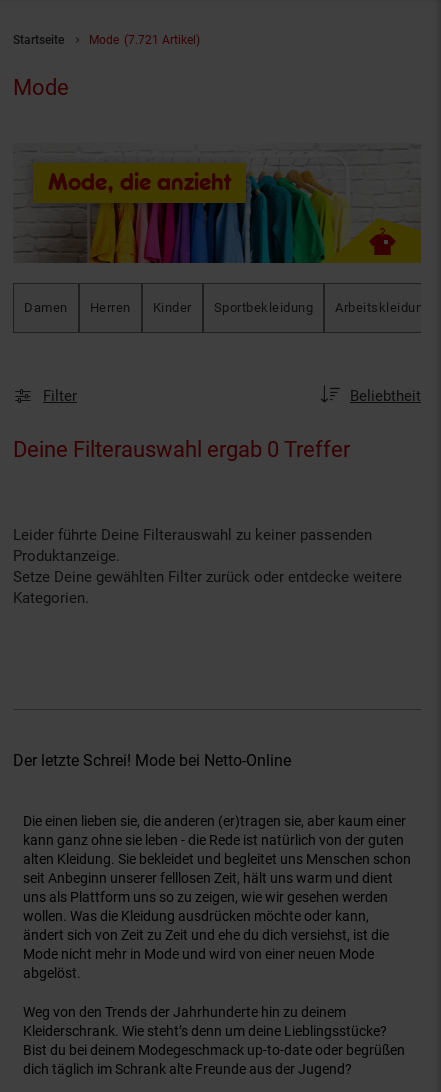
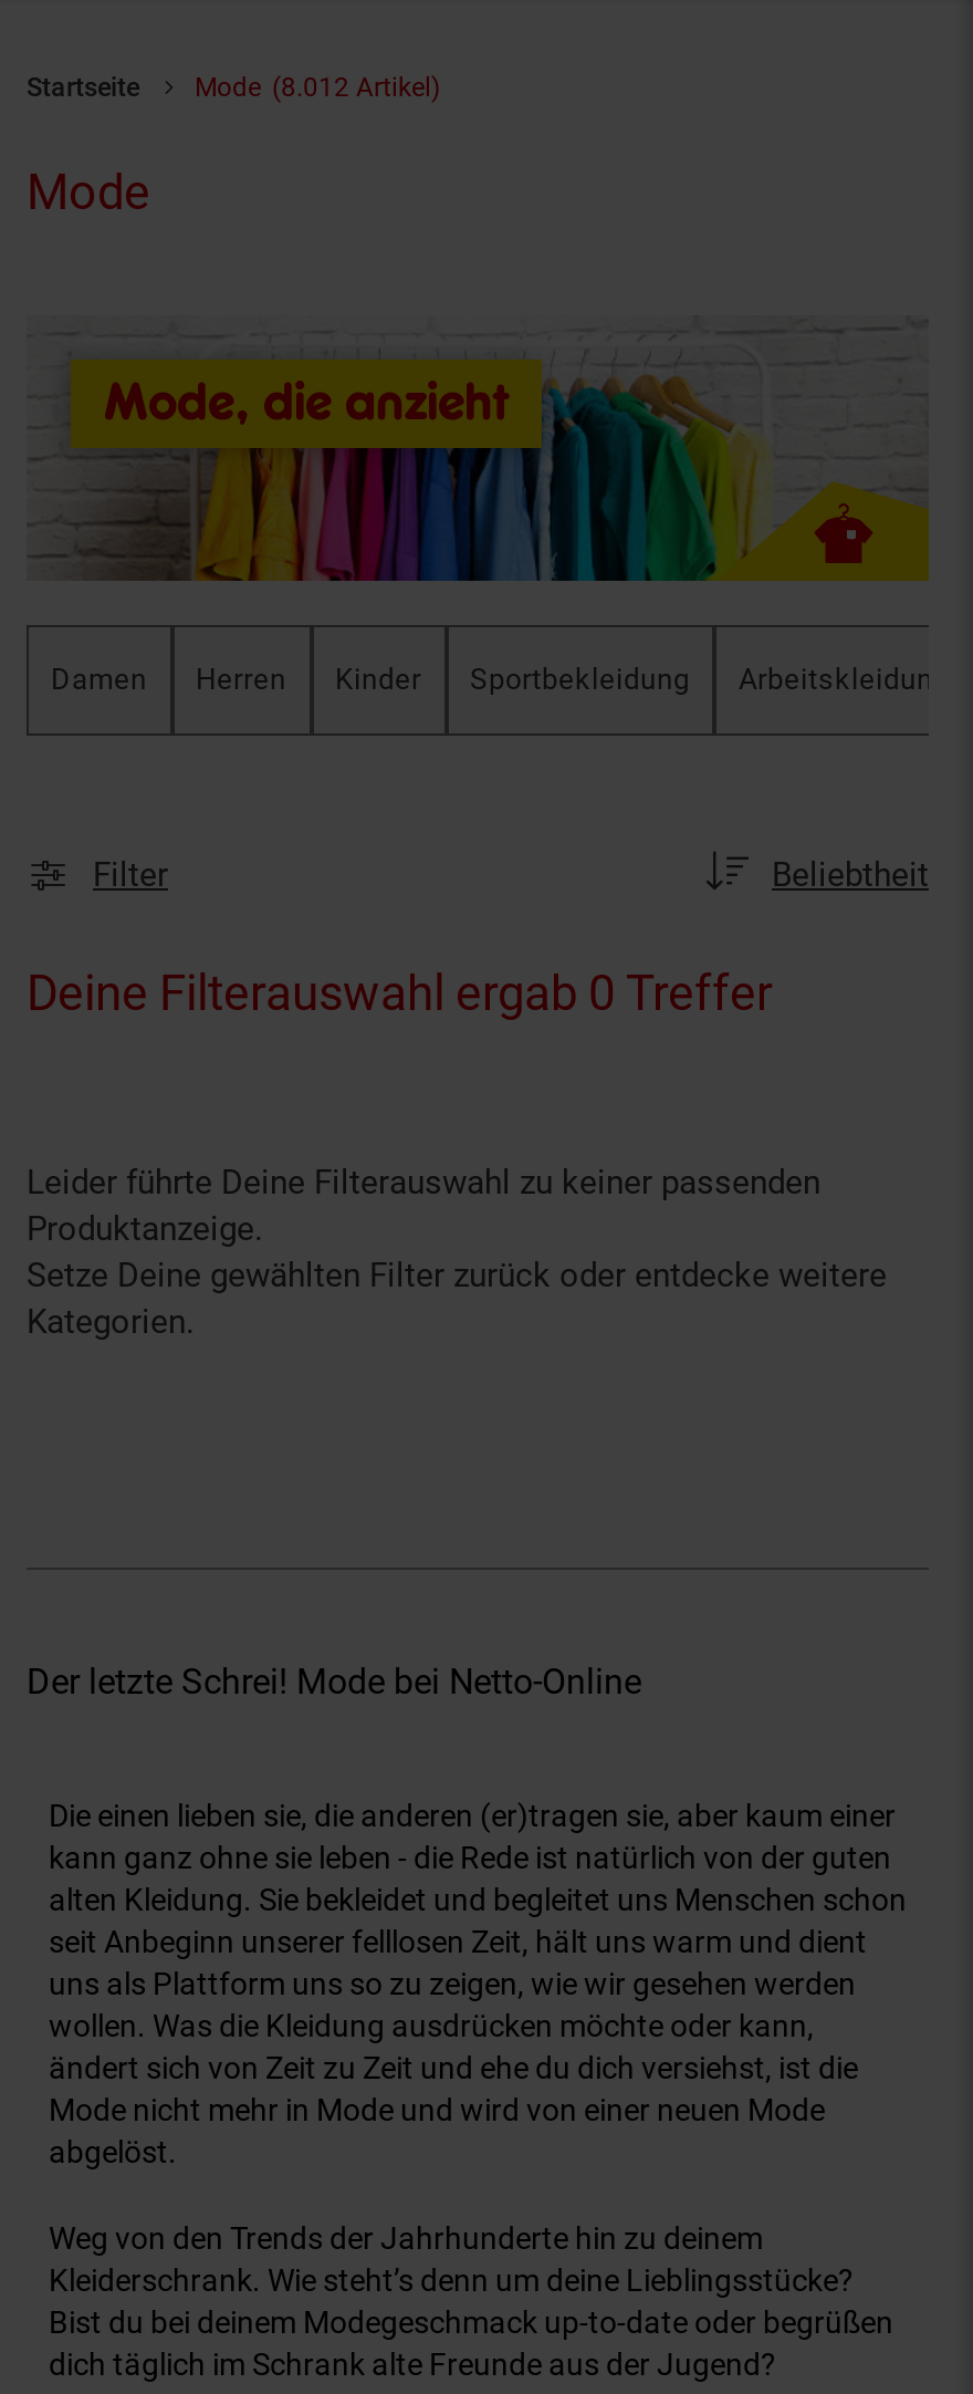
- Startseite Mode (7.721 Artikel)
+ Startseite Mode (8.012 Artikel)
